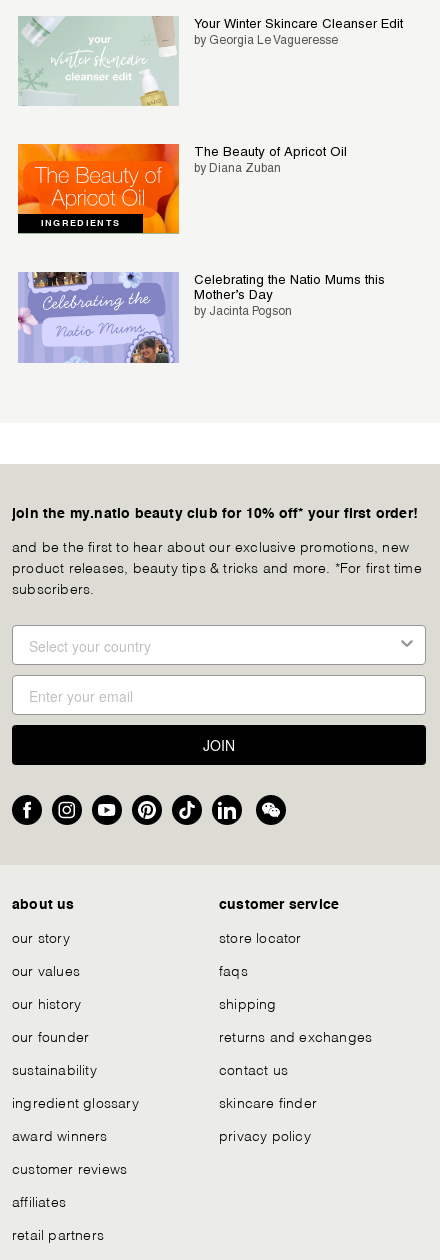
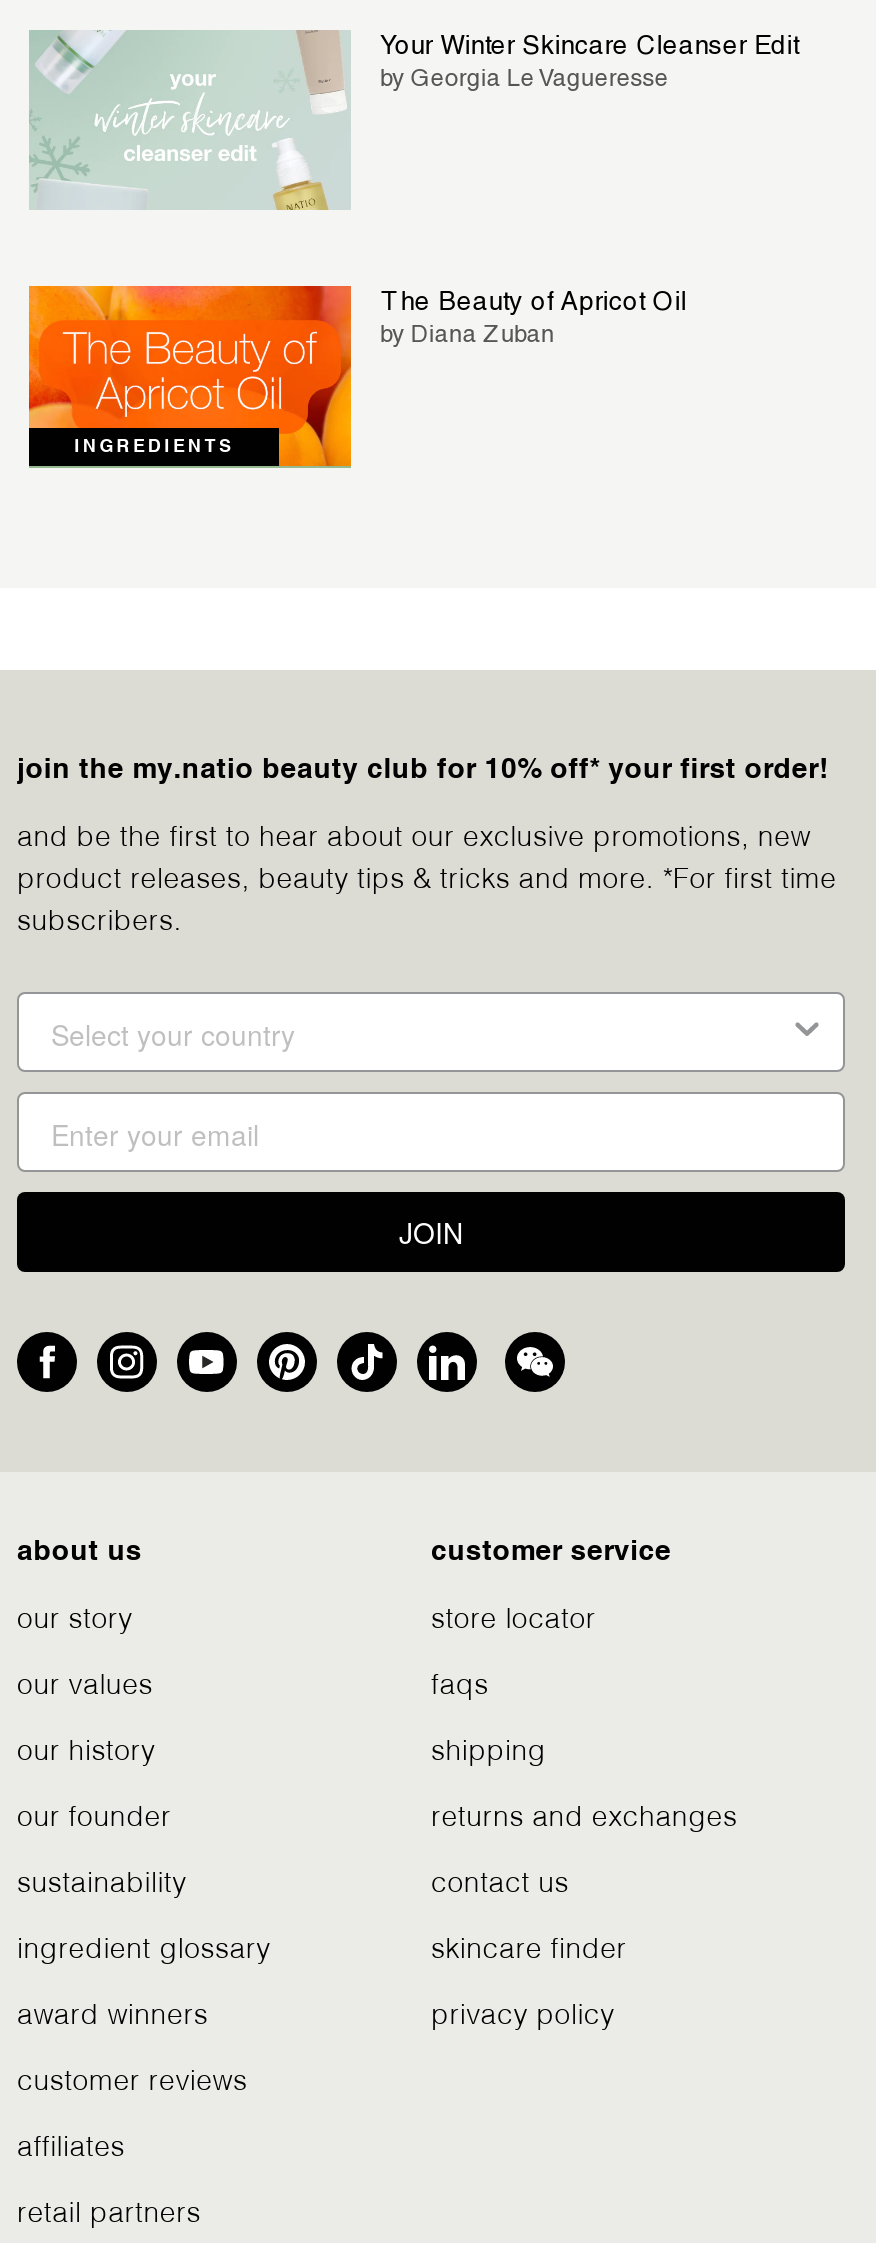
- [image]
- Celebrating the Natio Mums this
- Mother’s Day
- by Jacinta Pogson
